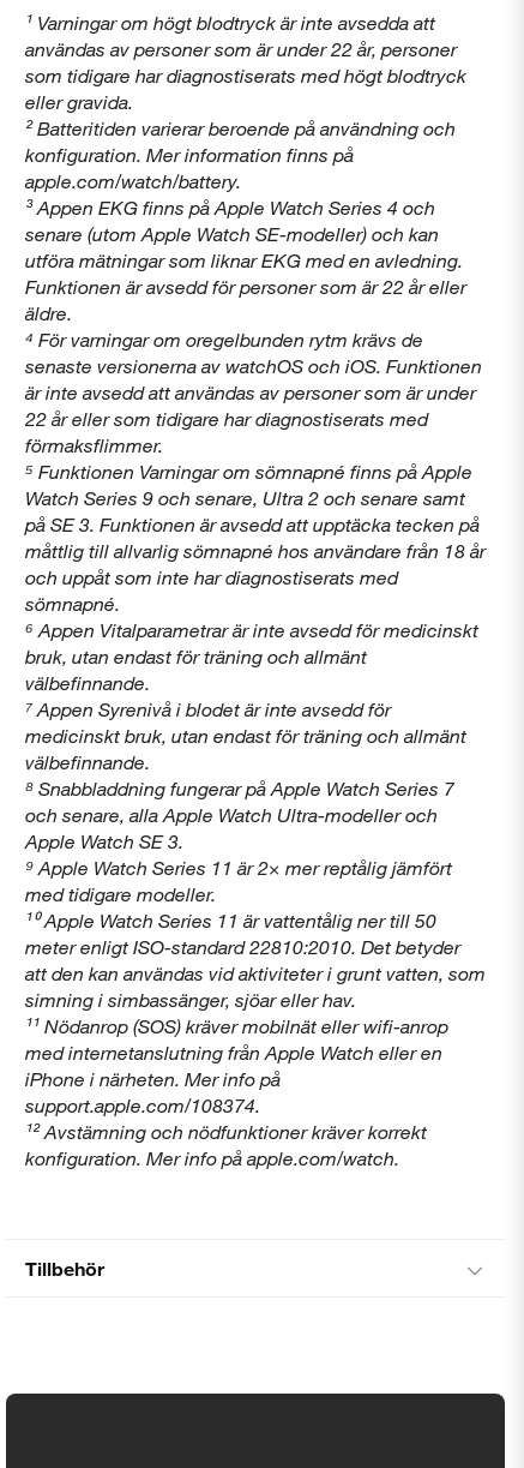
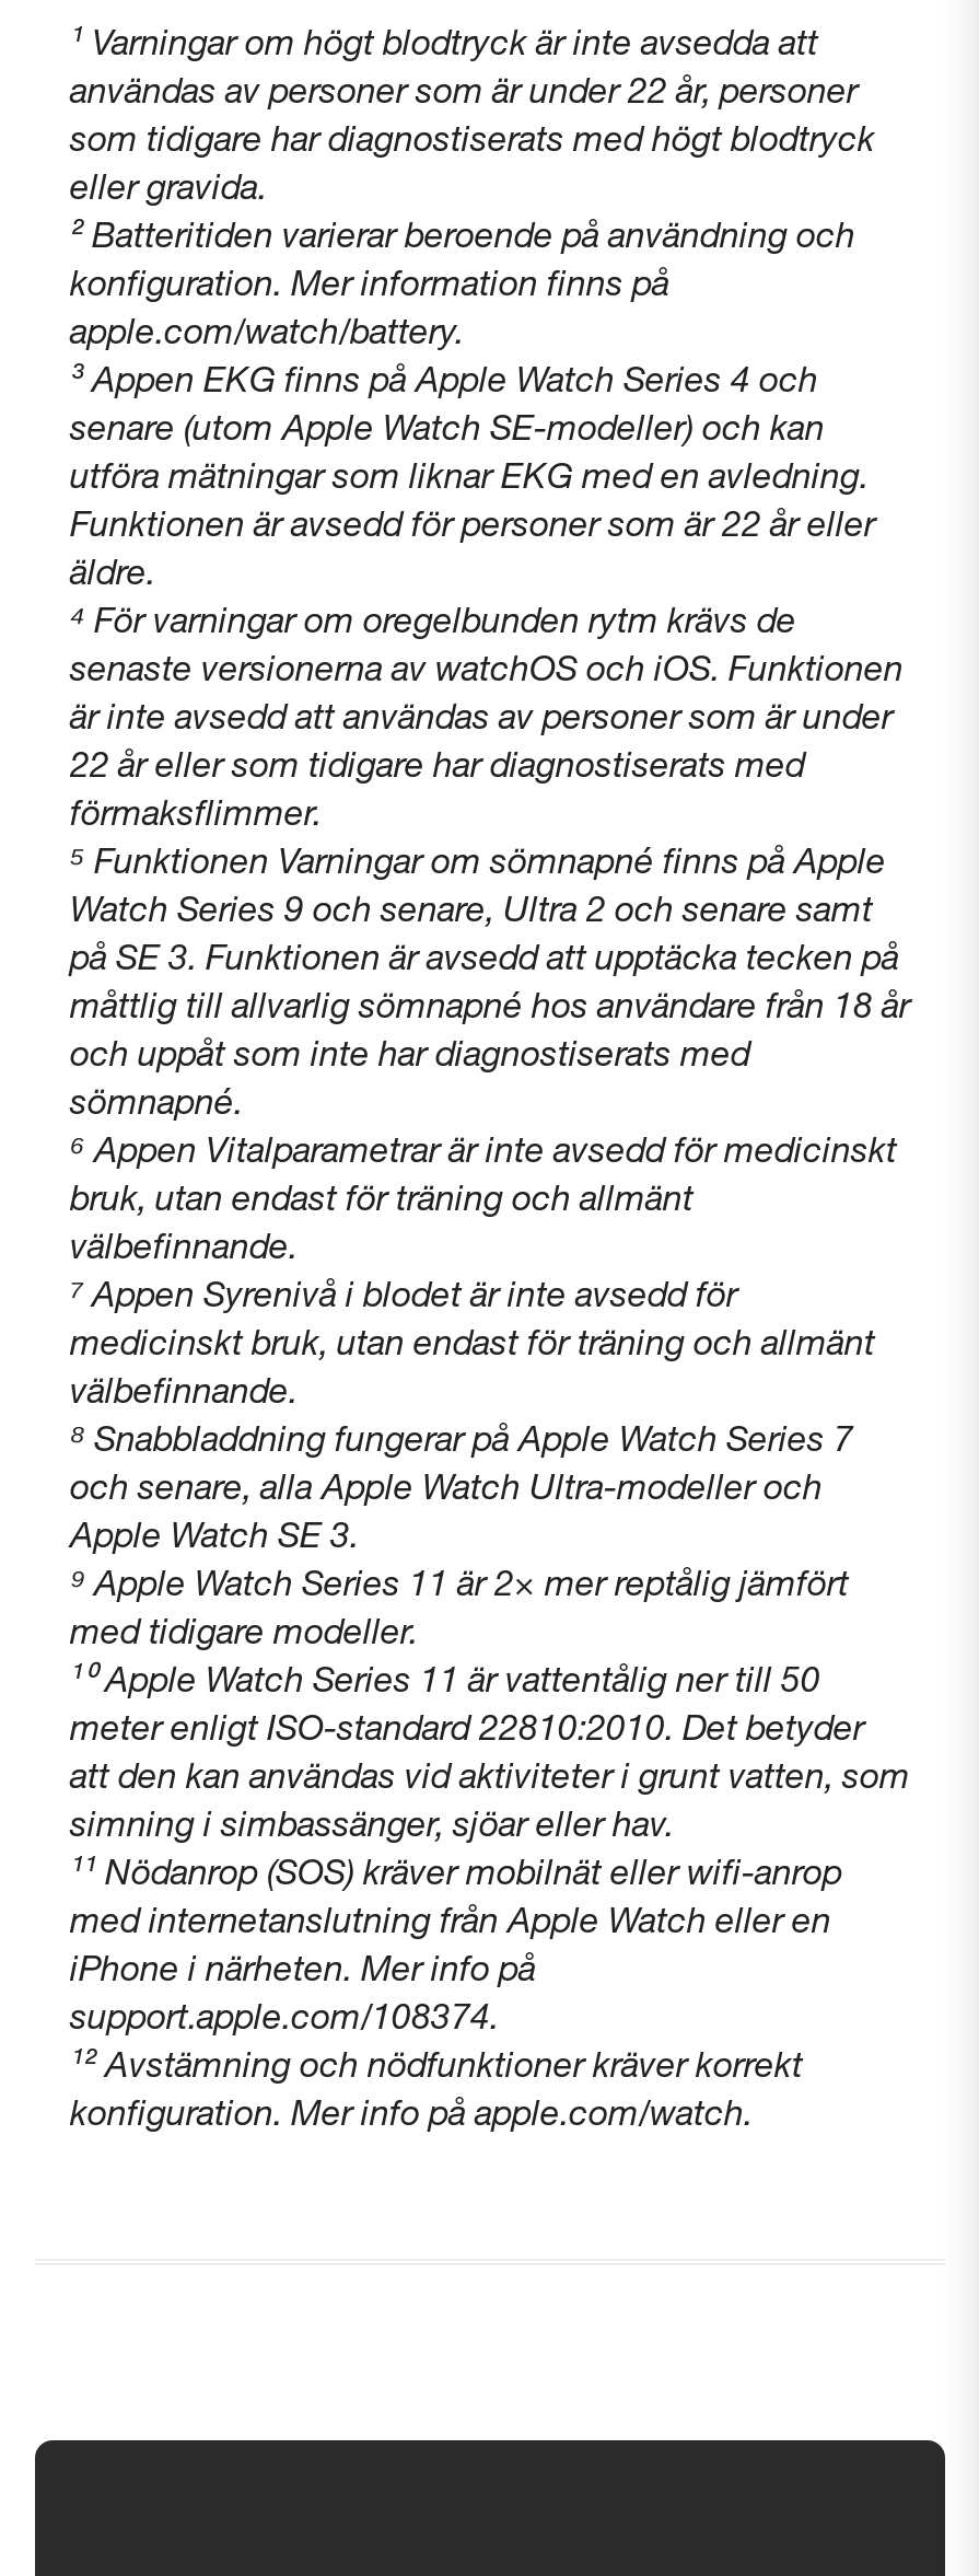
- Tillbehör
